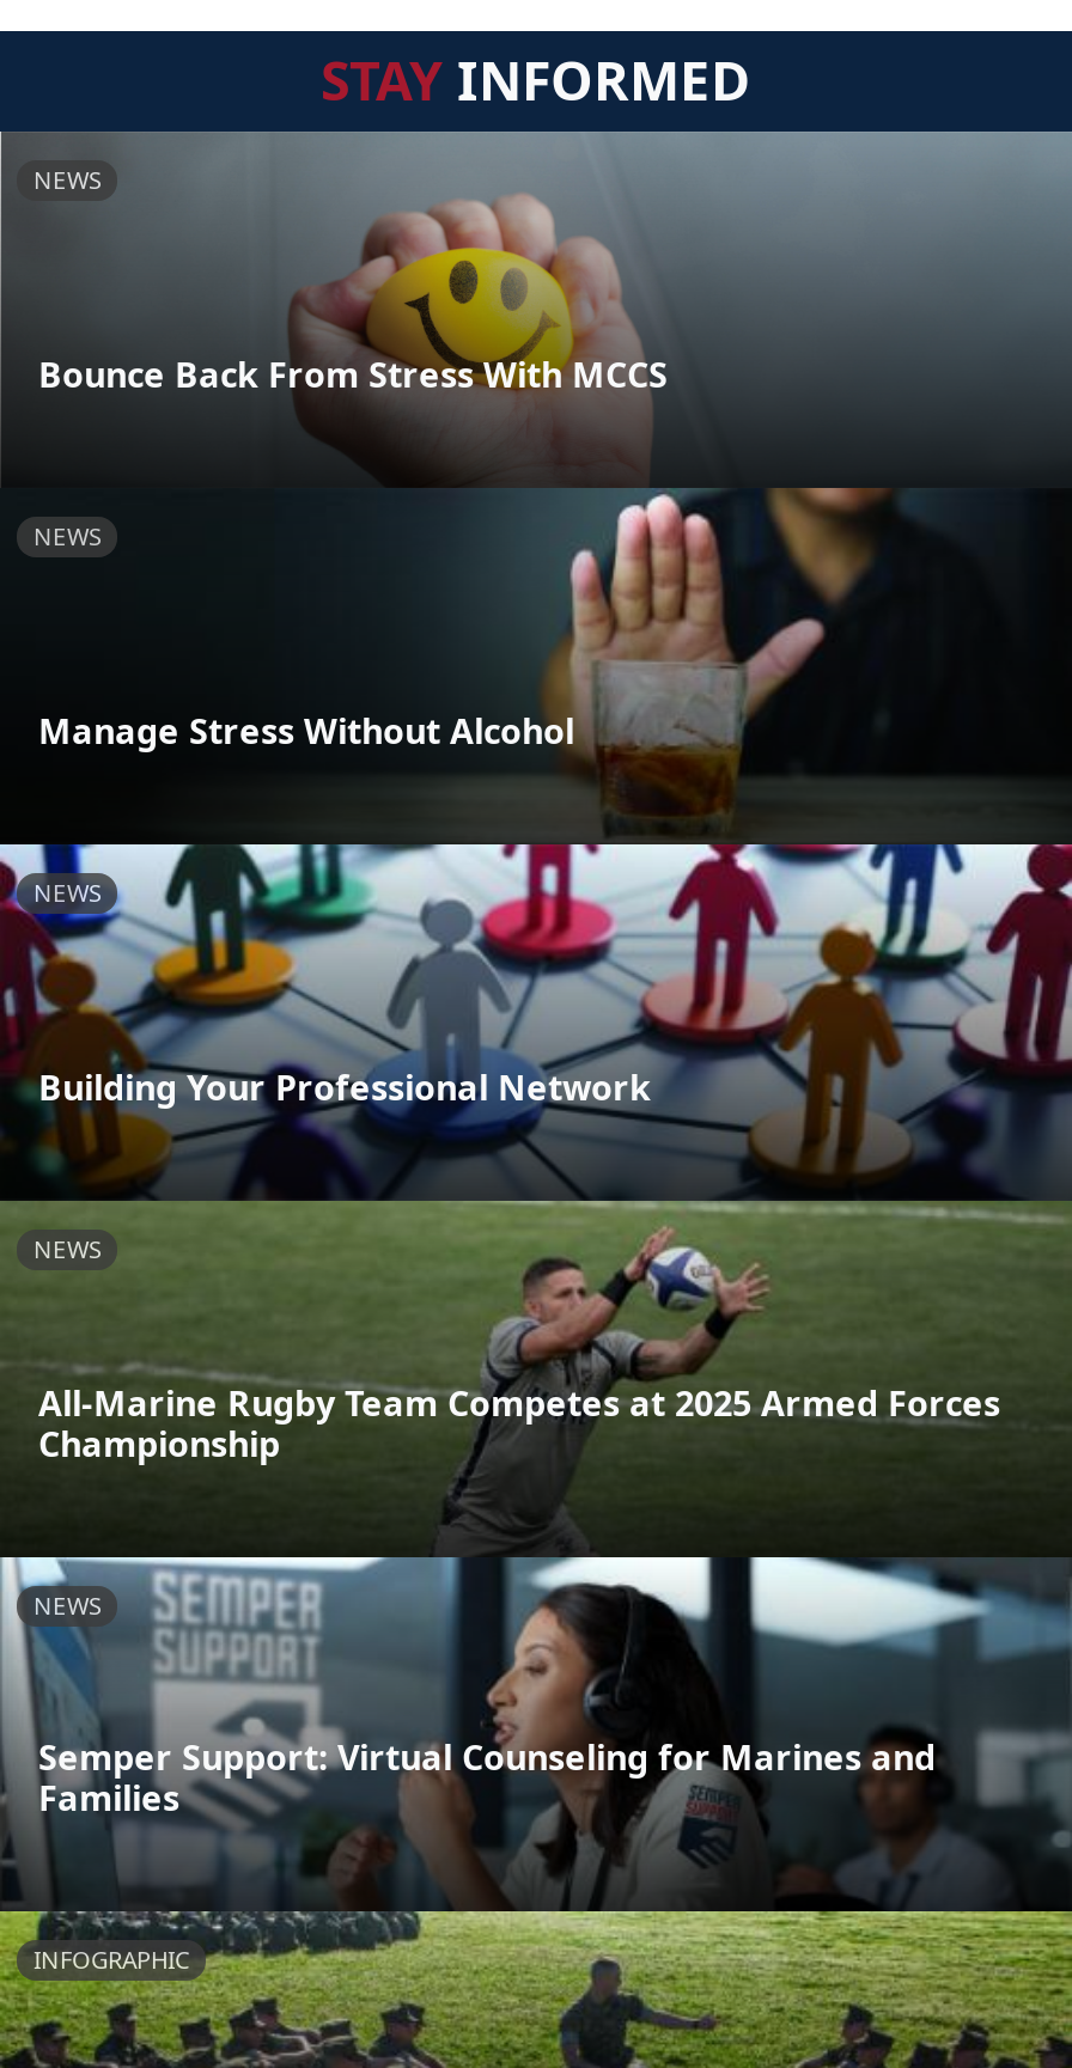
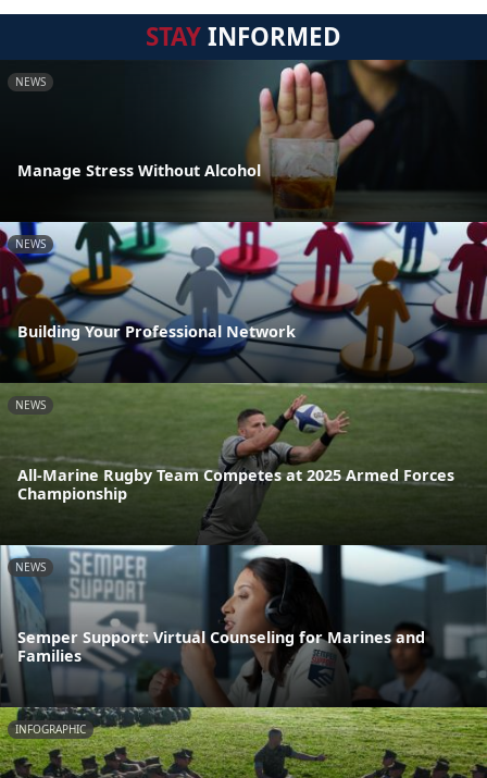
- [image]
- NEWS

- Bounce Back From Stress With MCCS
